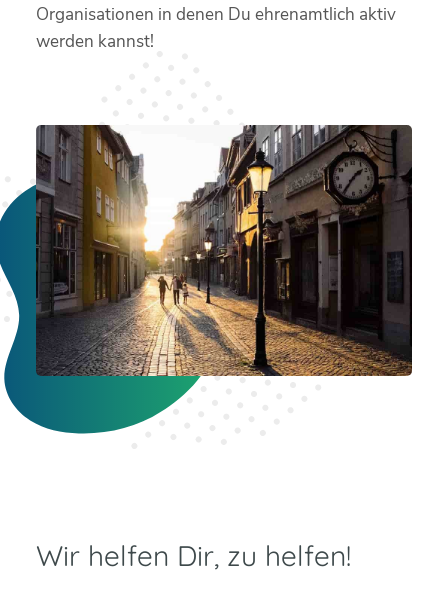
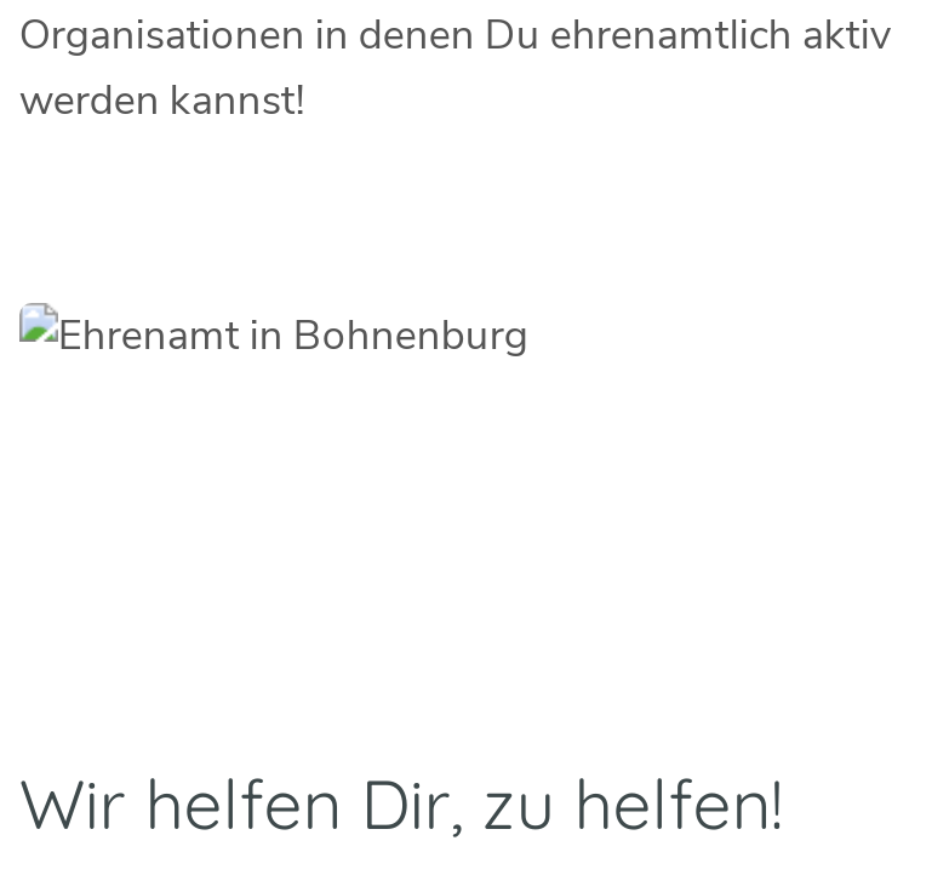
- [image]
